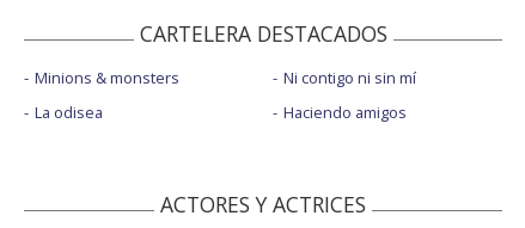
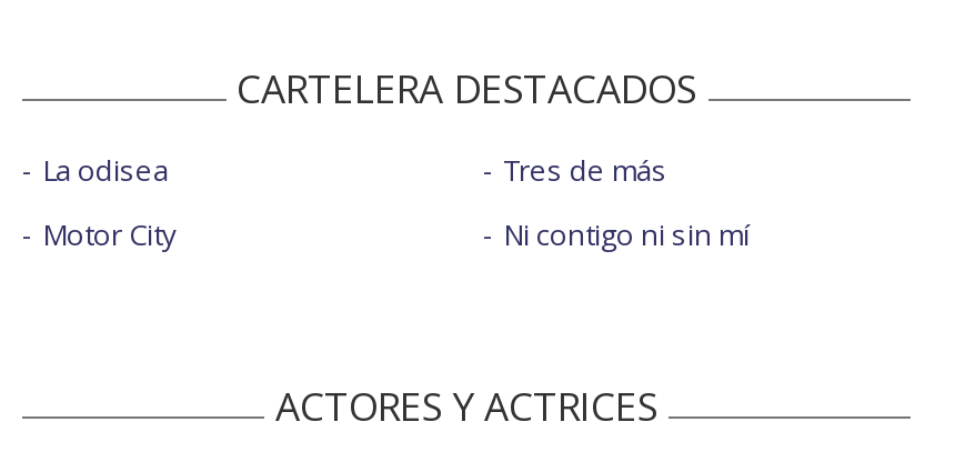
- Minions & monsters

moved down: Ni contigo ni sin mí

+ Motor City

moved up: La odisea

- Haciendo amigos

+ Tres de más
